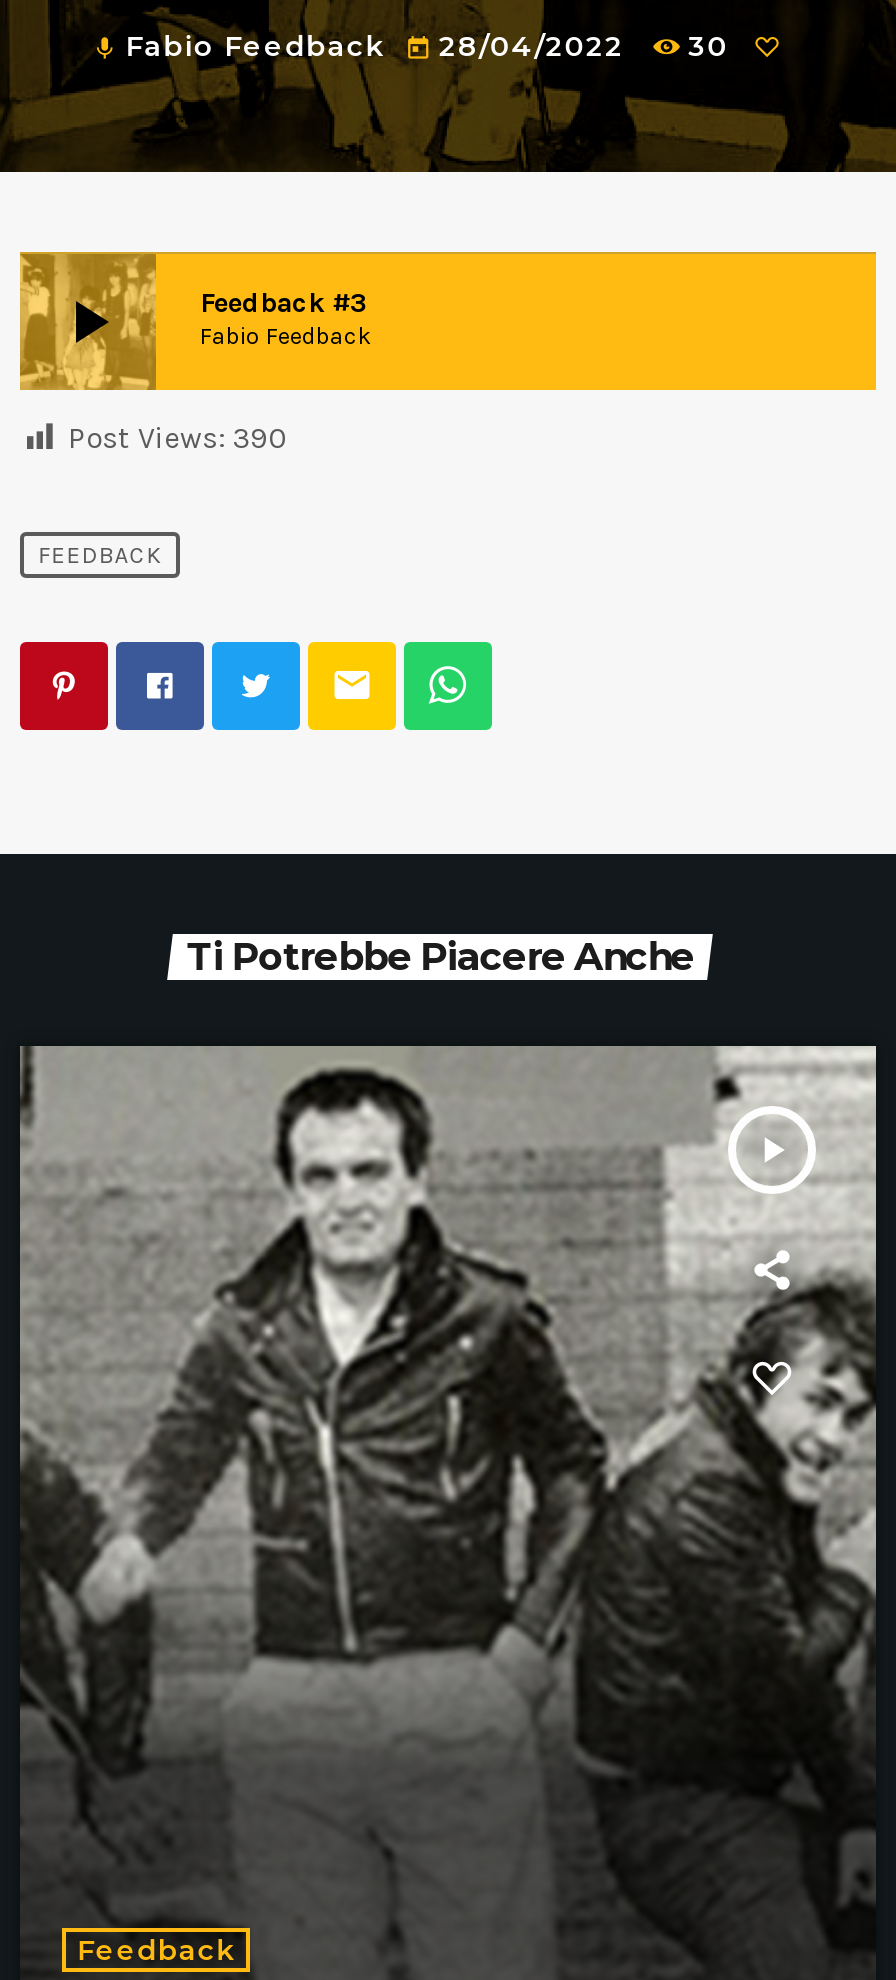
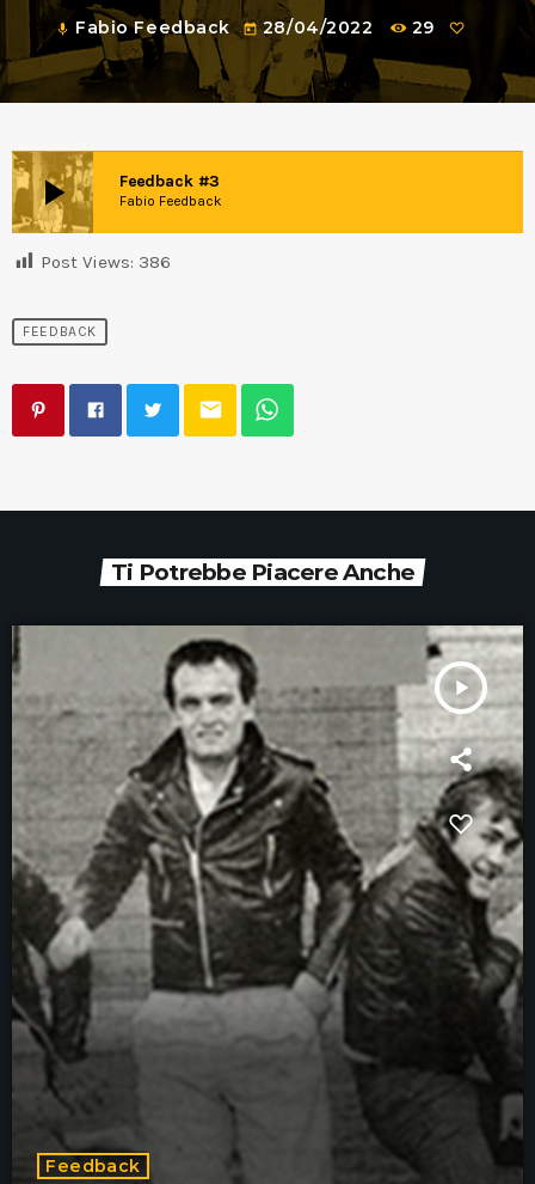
- 30
+ 29

- Post Views: 390
+ Post Views: 386
